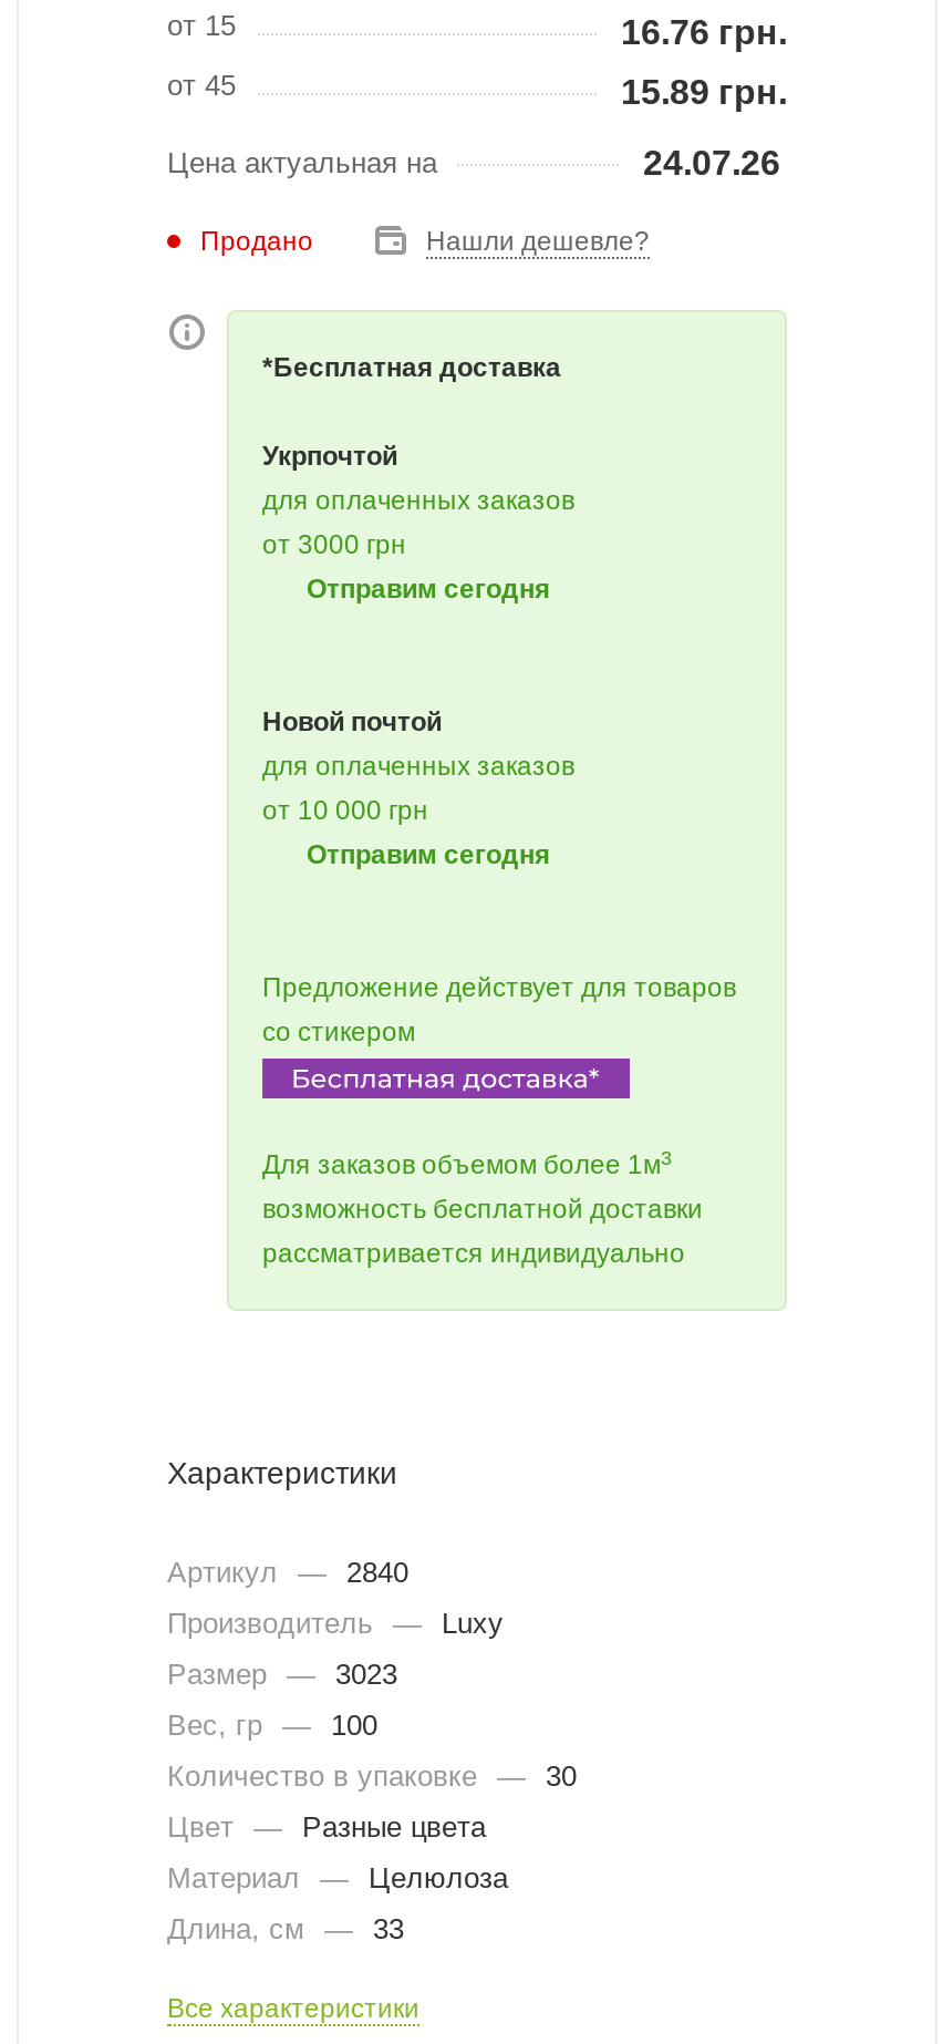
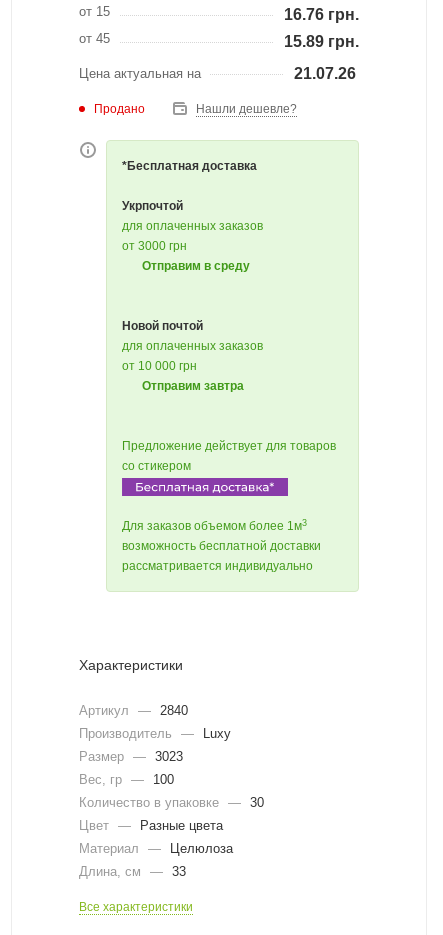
- 24.07.26
+ 21.07.26

- Отправим сегодня
+ Отправим в среду

- Отправим сегодня
+ Отправим завтра
